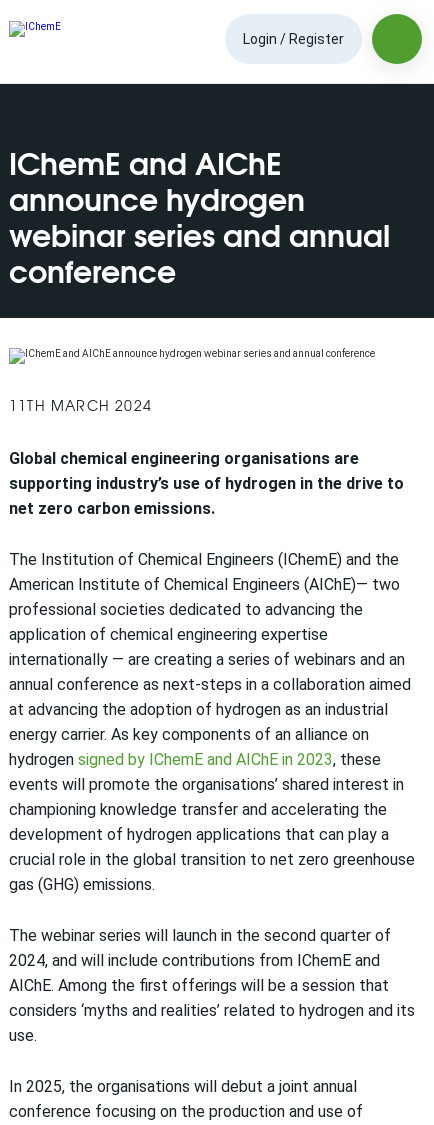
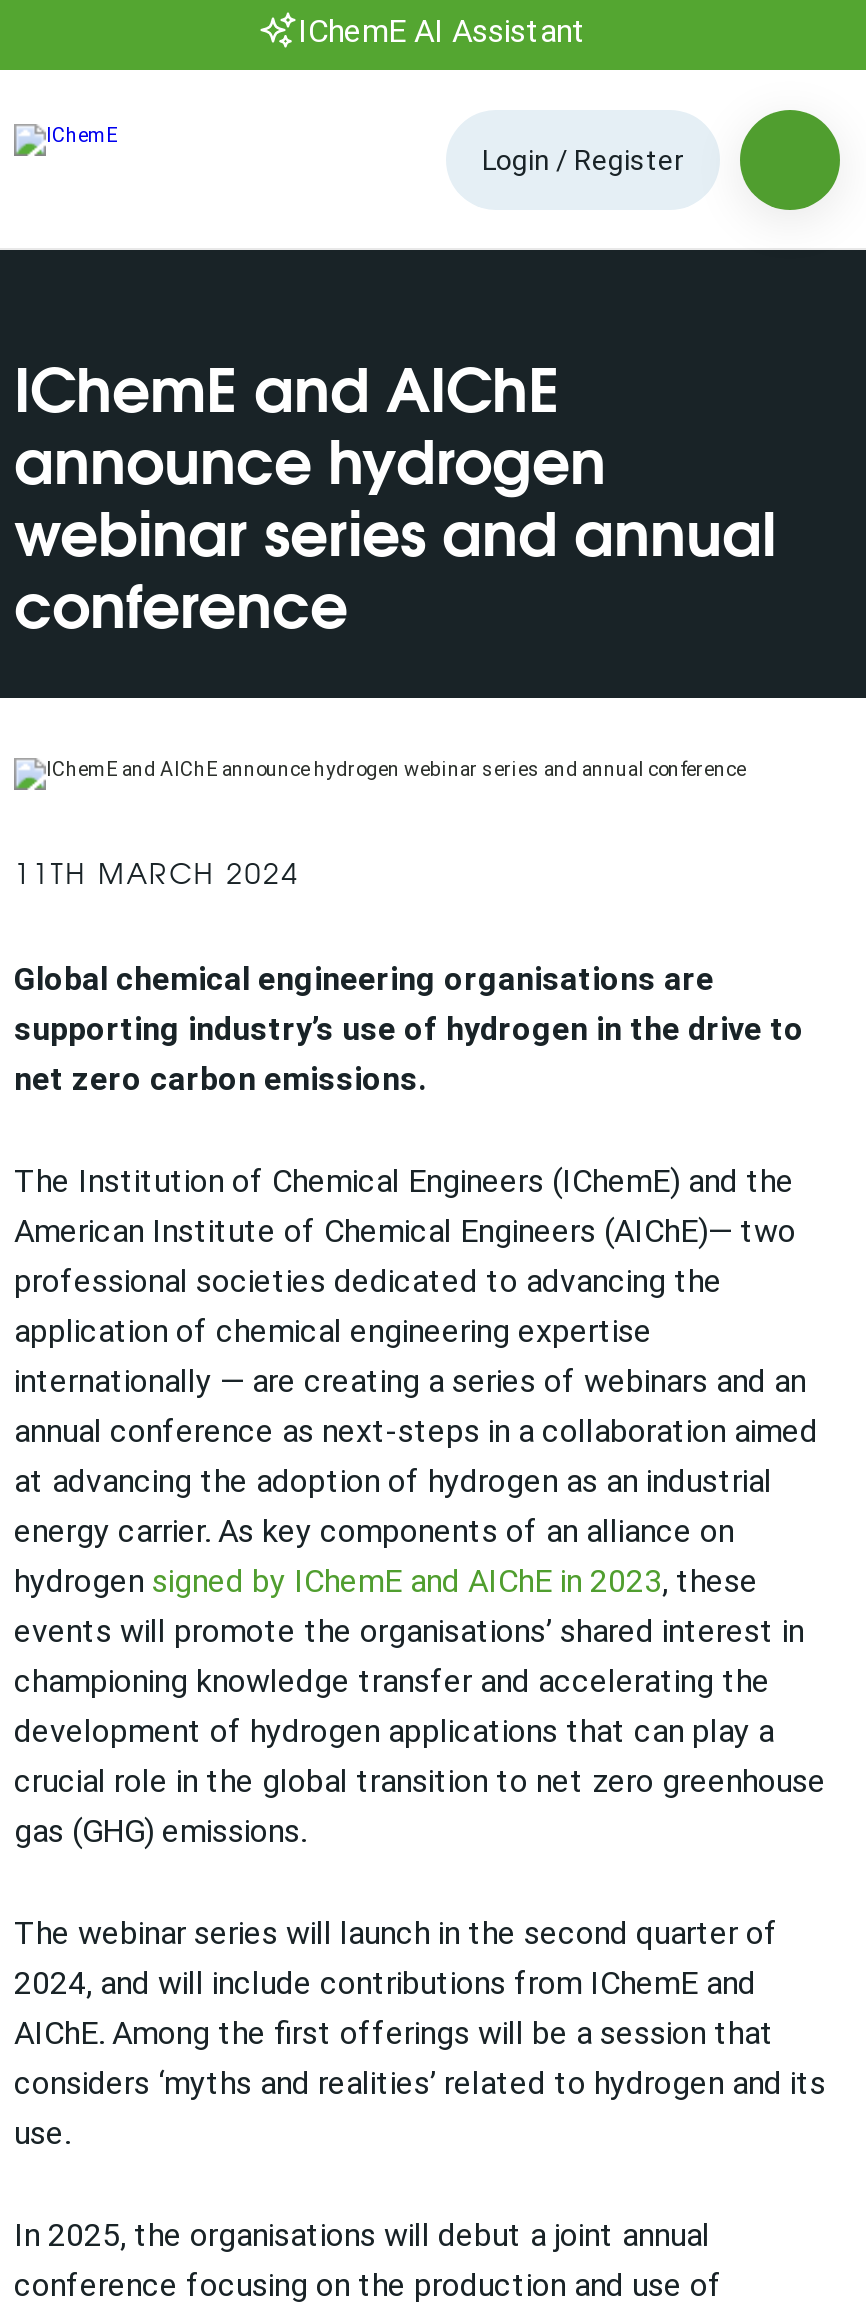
+ IChemE AI Assistant
